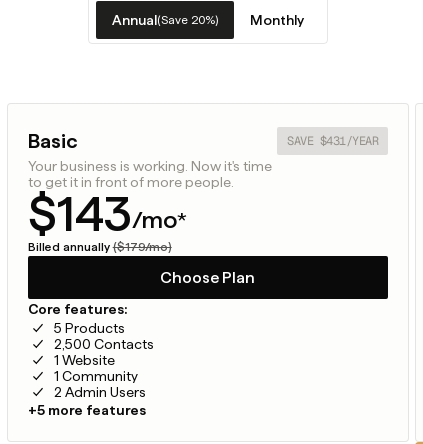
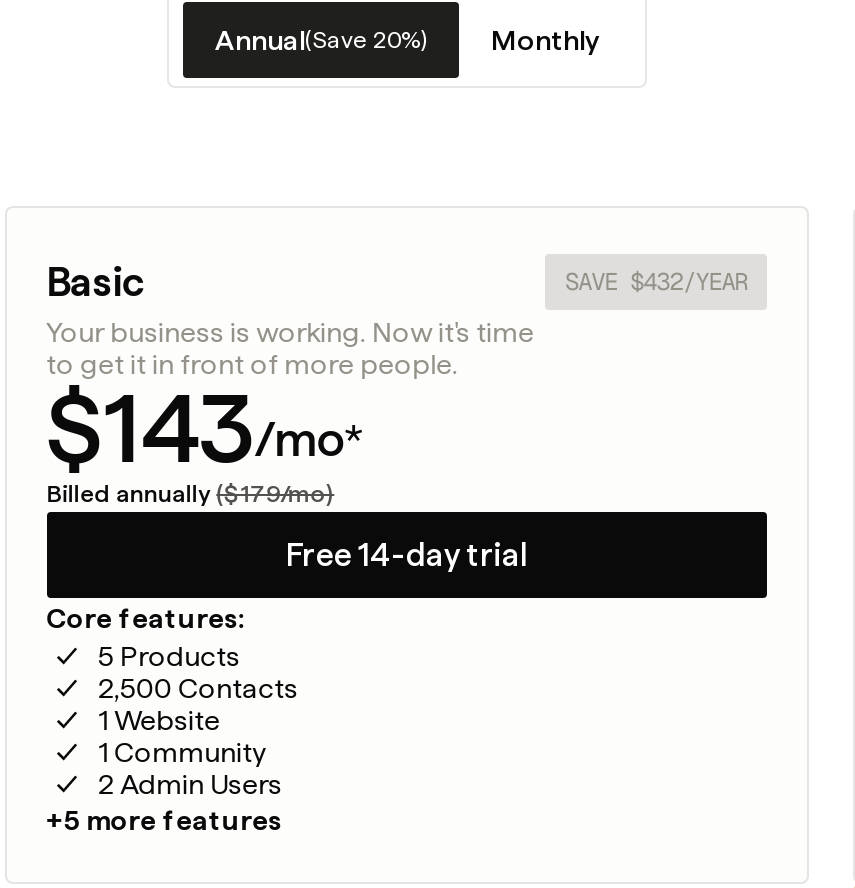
- SAVE $431/YEAR
+ SAVE $432/YEAR

- Choose Plan
+ Free 14-day trial
